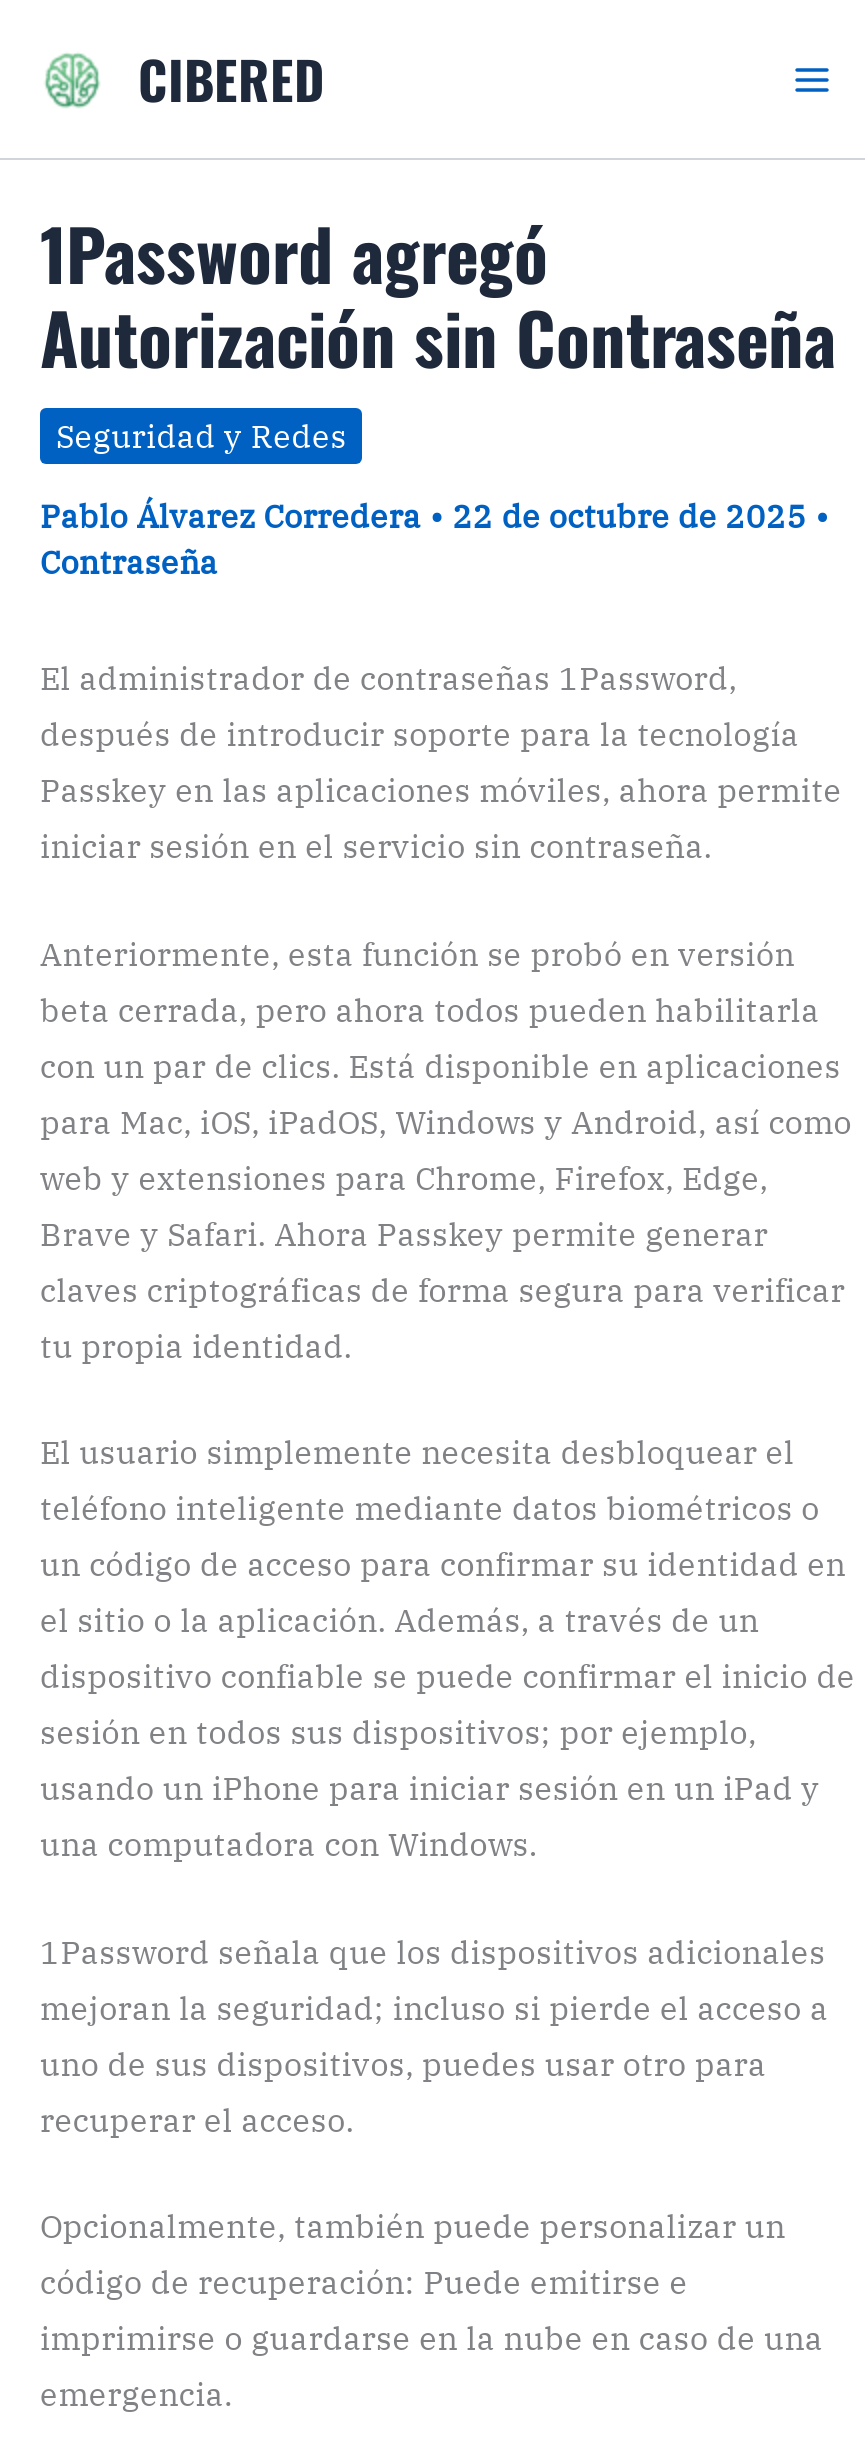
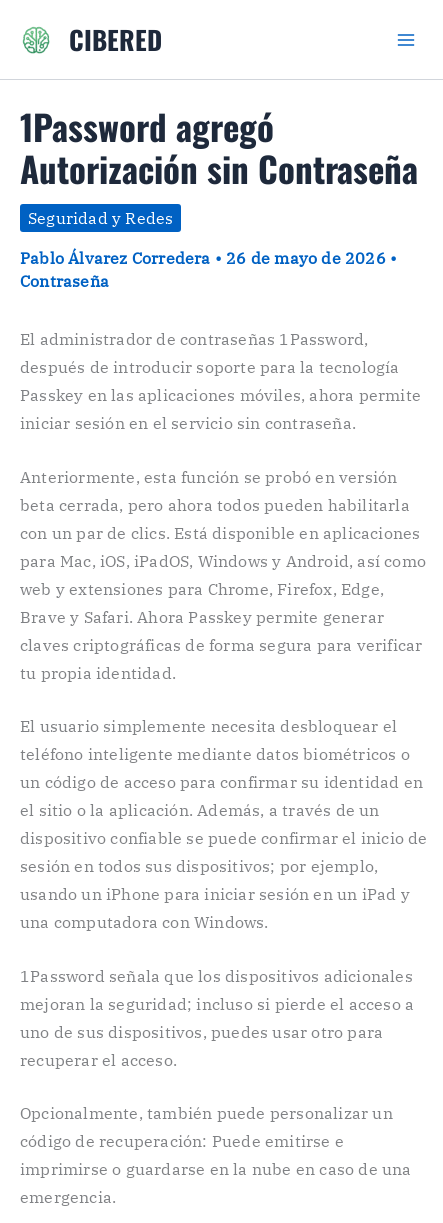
- Pablo Álvarez Corredera • 22 de octubre de 2025 •
+ Pablo Álvarez Corredera • 26 de mayo de 2026 •
